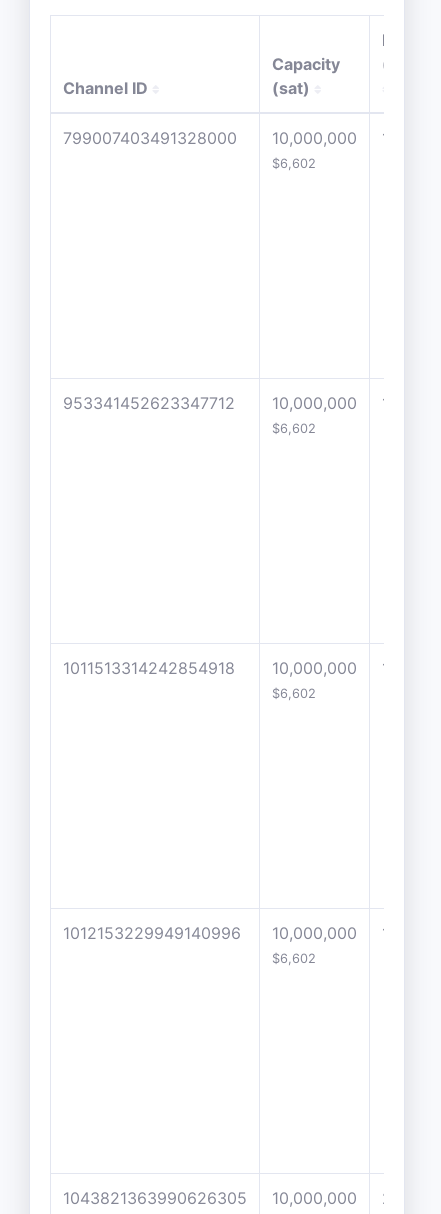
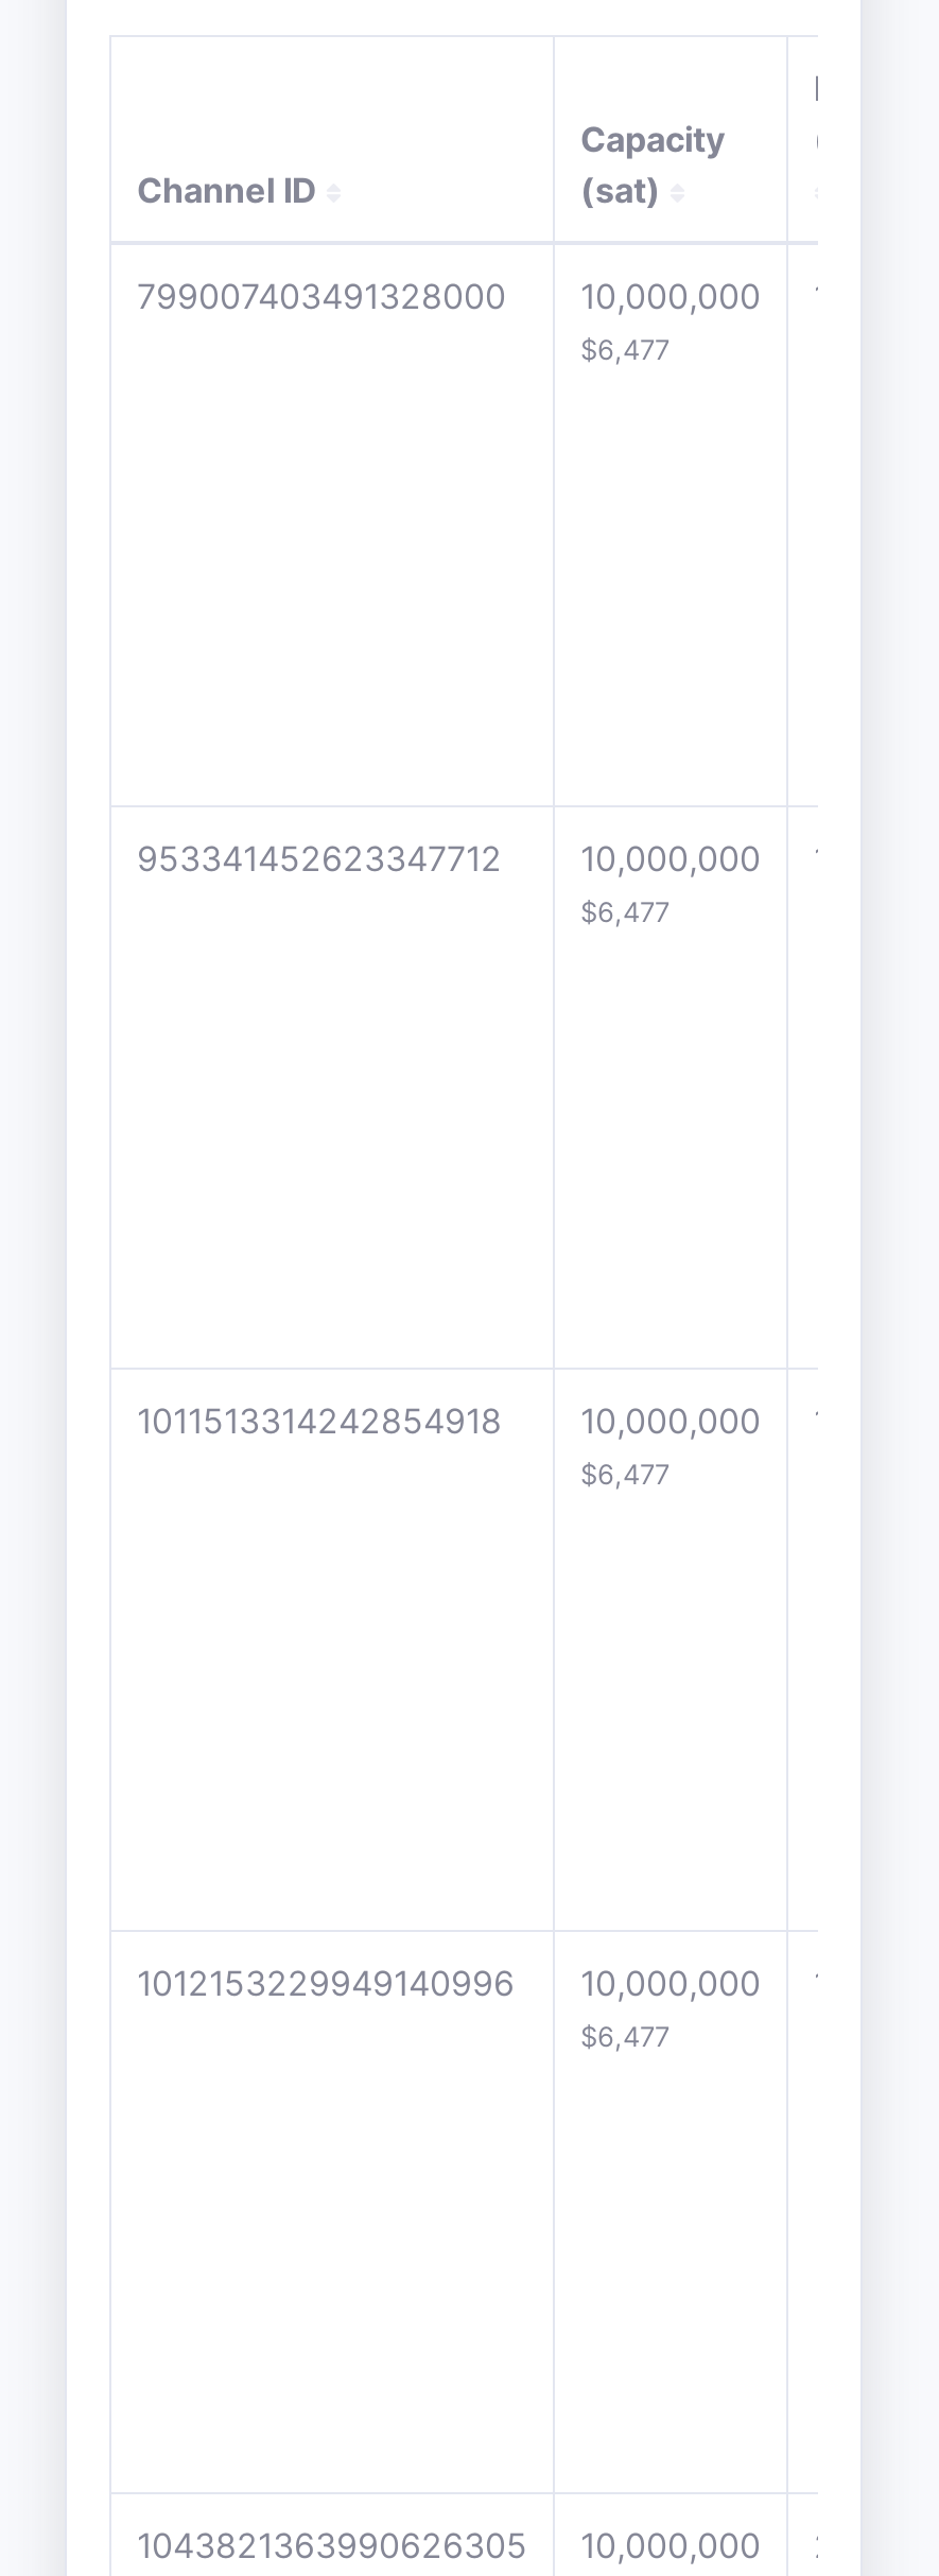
- $6,602
+ $6,477

- $6,602
+ $6,477

- $6,602
+ $6,477

- $6,602
+ $6,477
